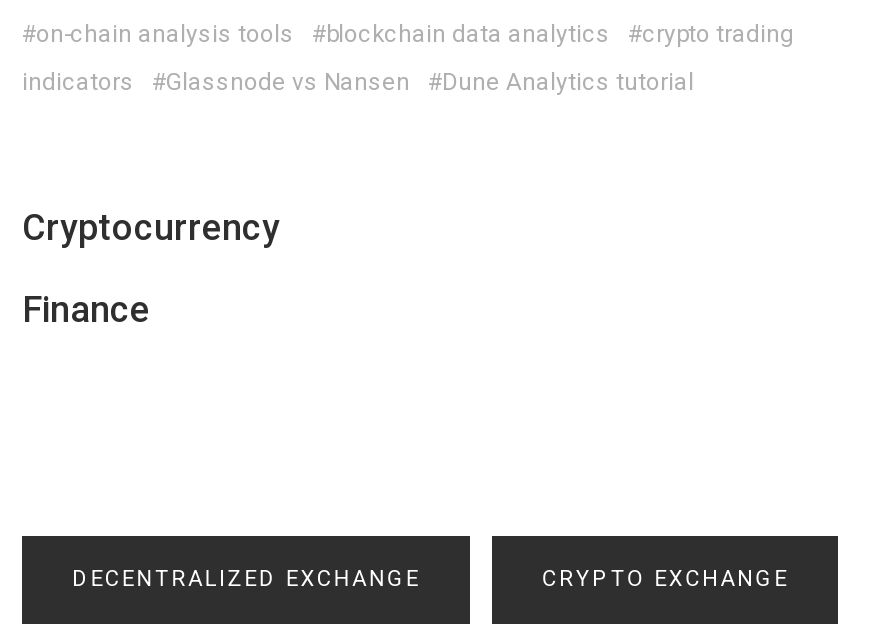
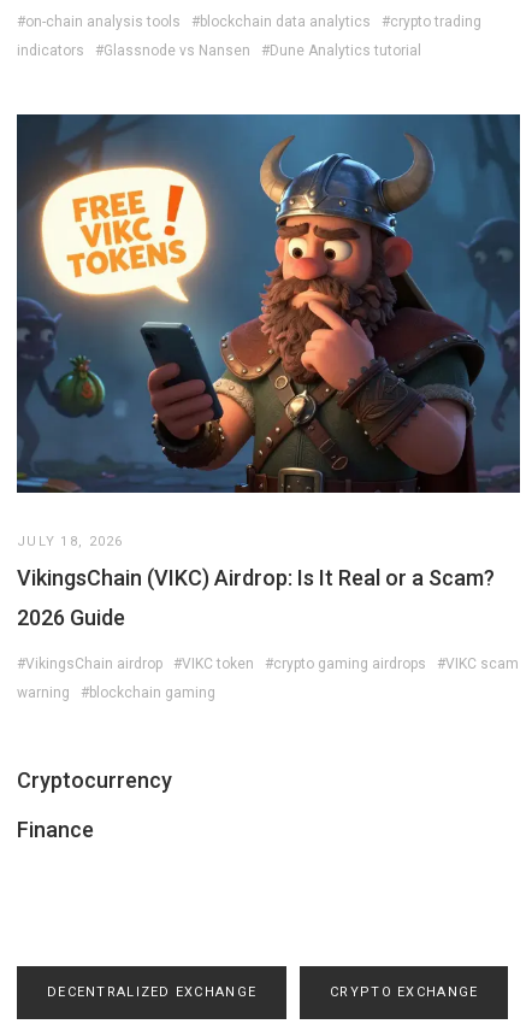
+ [image]
+ JULY 18, 2026
+ VikingsChain (VIKC) Airdrop: Is It Real or a Scam?
+ 2026 Guide
+ #VikingsChain airdrop
+ #VIKC token
+ #crypto gaming airdrops
+ #VIKC scam
+ warning
+ #blockchain gaming
